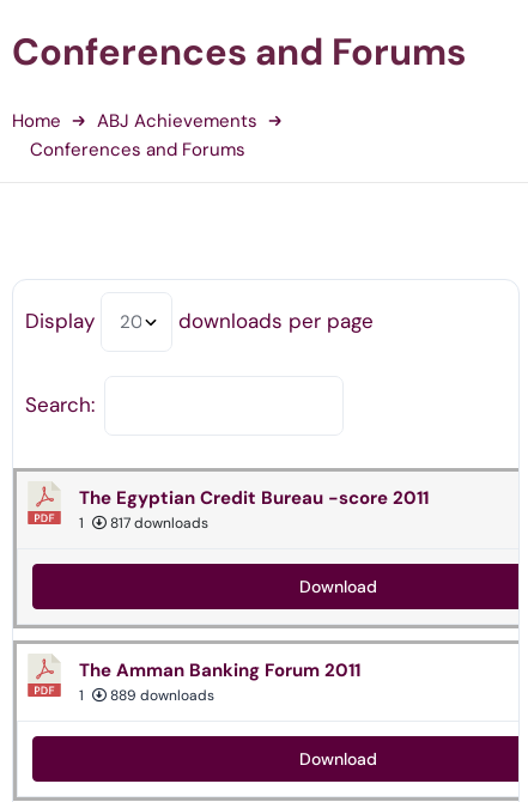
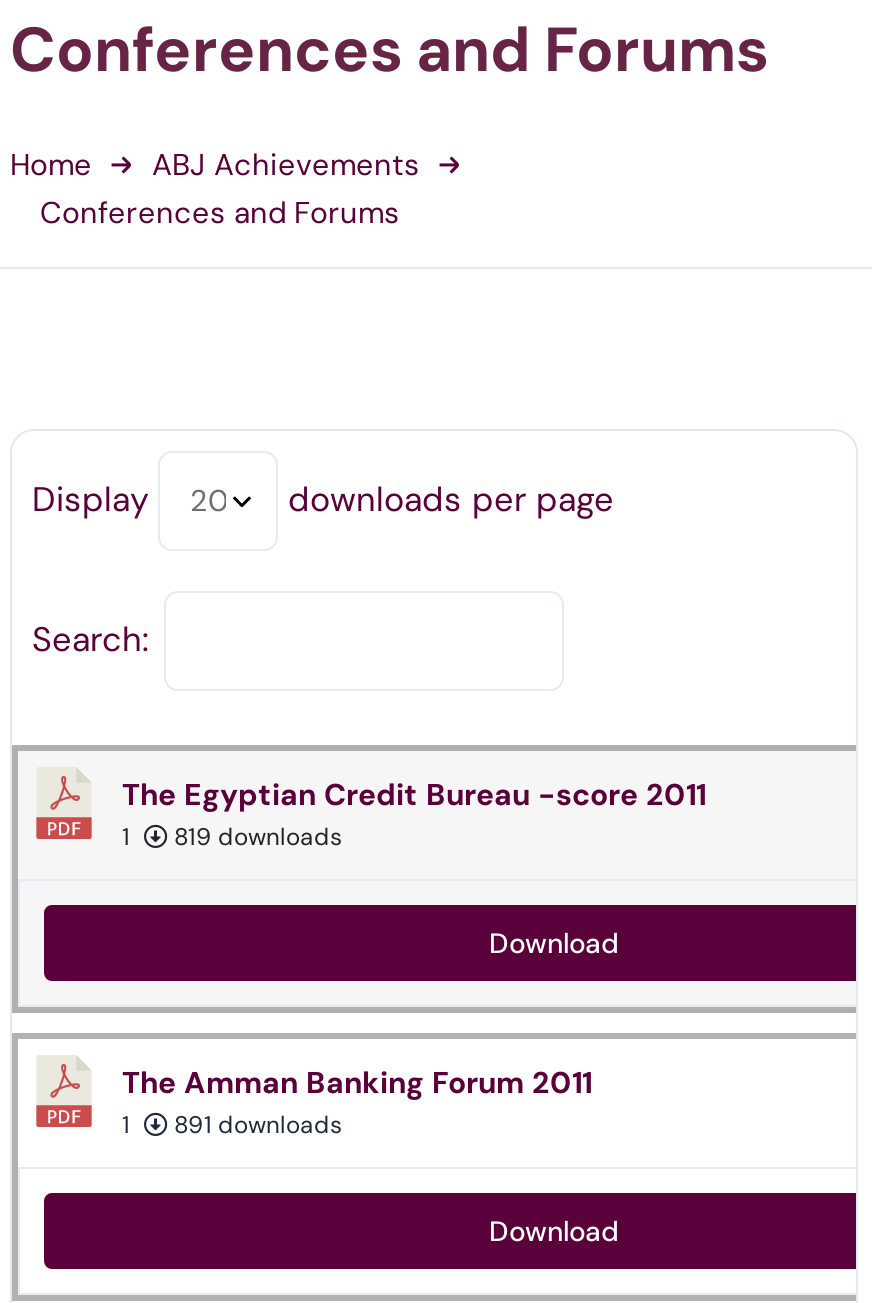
- 1 817 downloads
+ 1 819 downloads

- 1 889 downloads
+ 1 891 downloads
